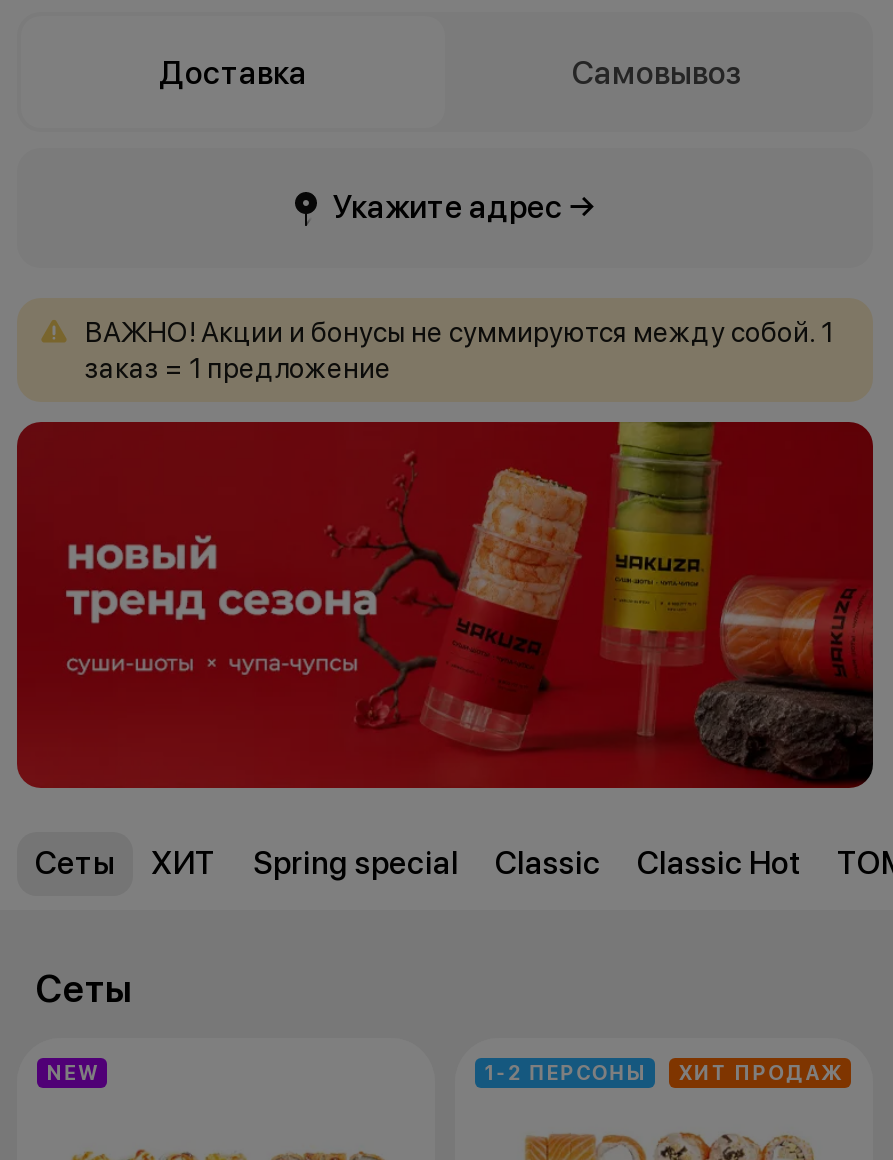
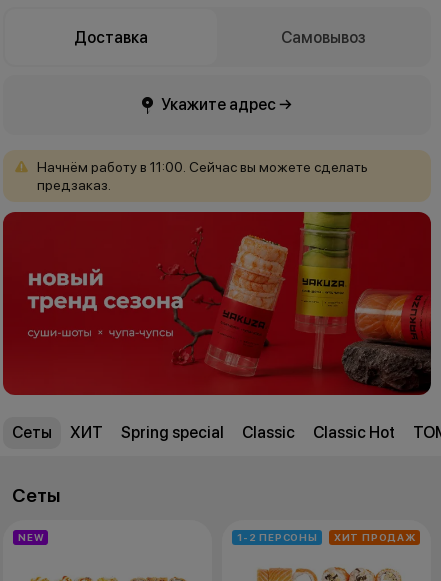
- ВАЖНО! Акции и бонусы не суммируются между собой. 1
- заказ = 1 предложение
+ Начнём работу в 11:00. Сейчас вы можете сделать
+ предзаказ.
